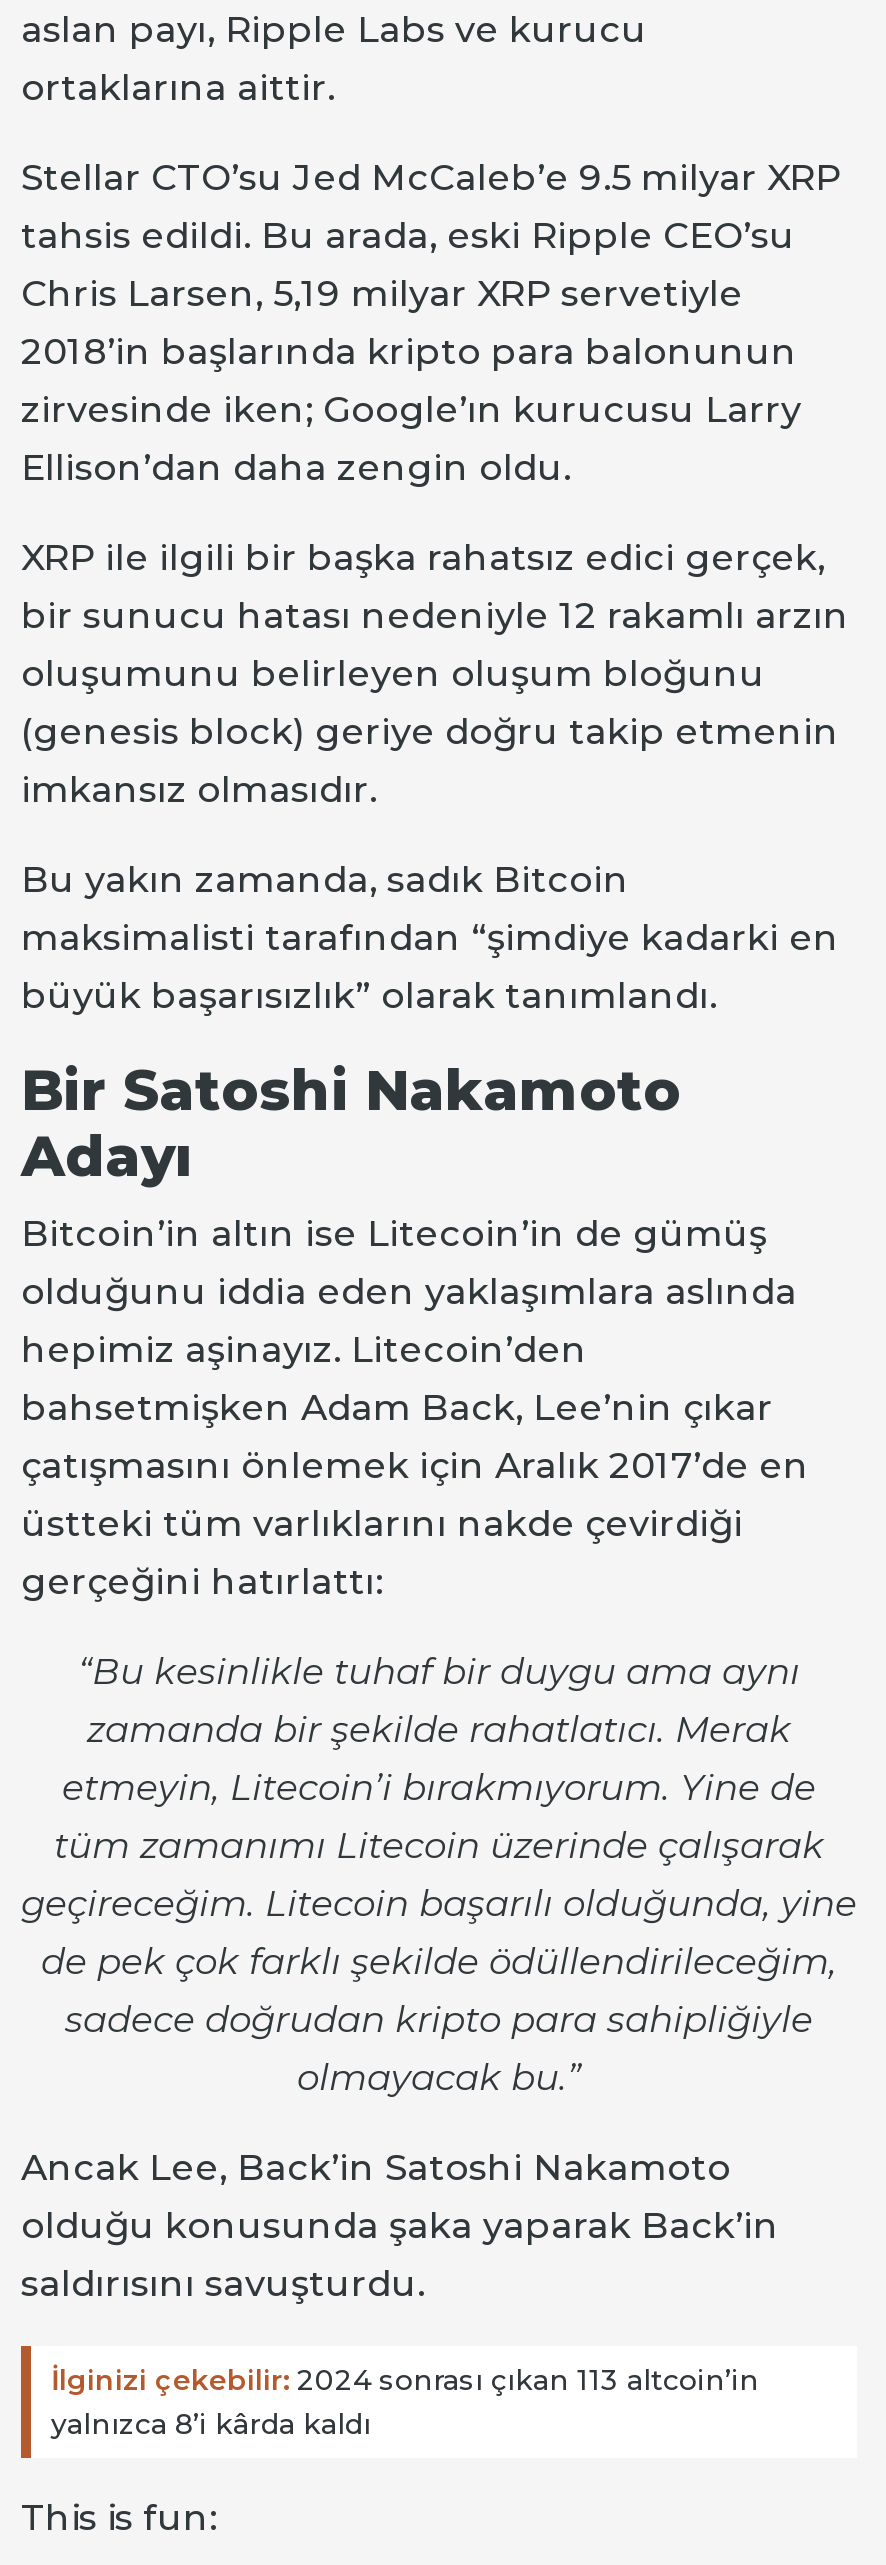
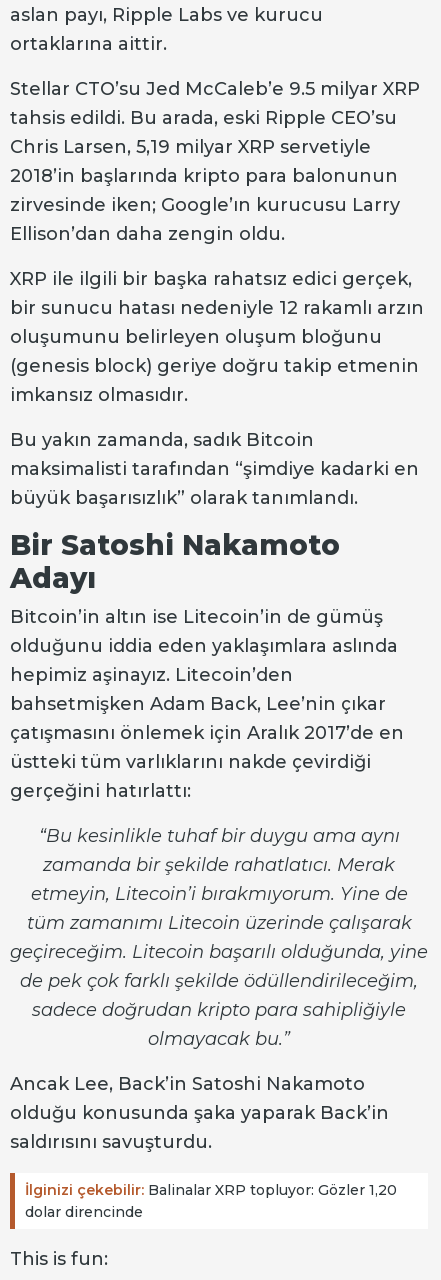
- İlginizi çekebilir: 2024 sonrası çıkan 113 altcoin’in
- yalnızca 8’i kârda kaldı
+ İlginizi çekebilir: Balinalar XRP topluyor: Gözler 1,20
+ dolar direncinde
